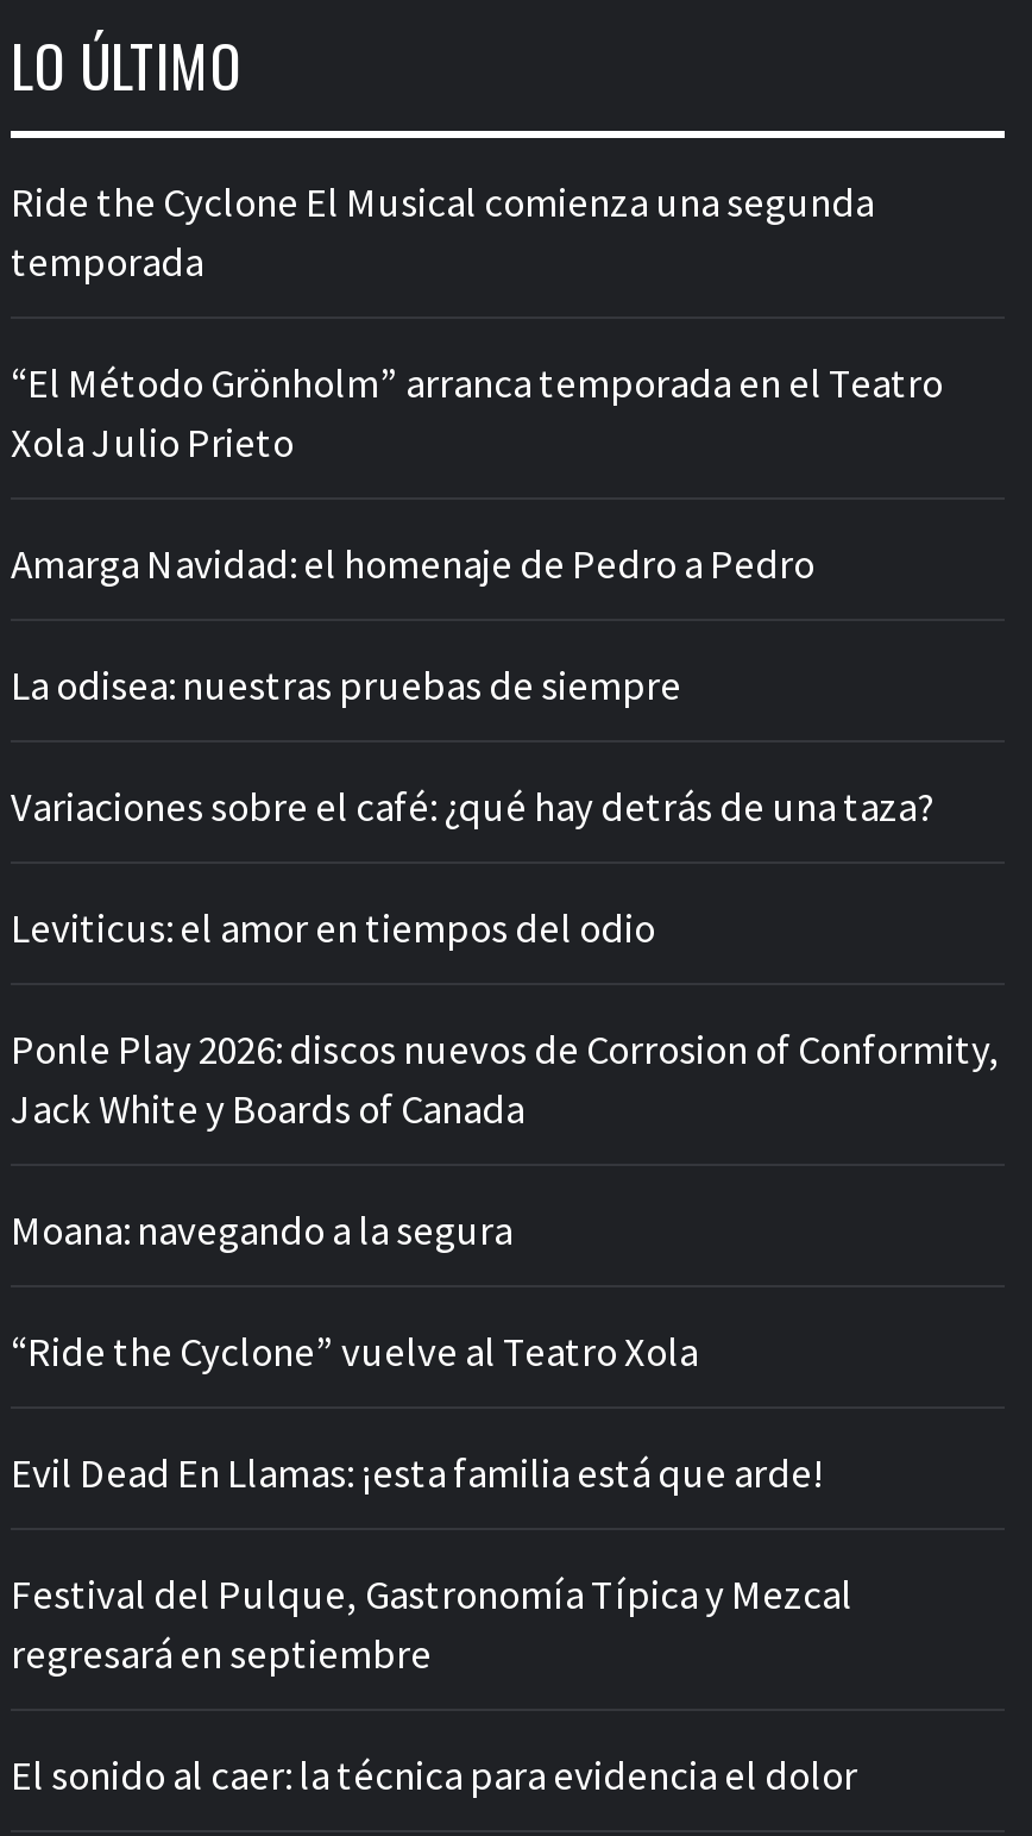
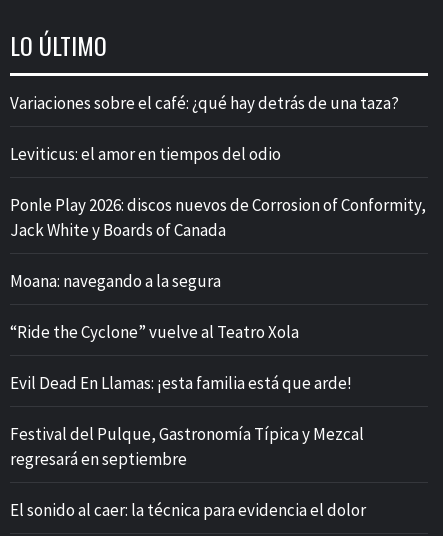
- Ride the Cyclone El Musical comienza una segunda
- temporada
- “El Método Grönholm” arranca temporada en el Teatro
- Xola Julio Prieto
- Amarga Navidad: el homenaje de Pedro a Pedro
- La odisea: nuestras pruebas de siempre
